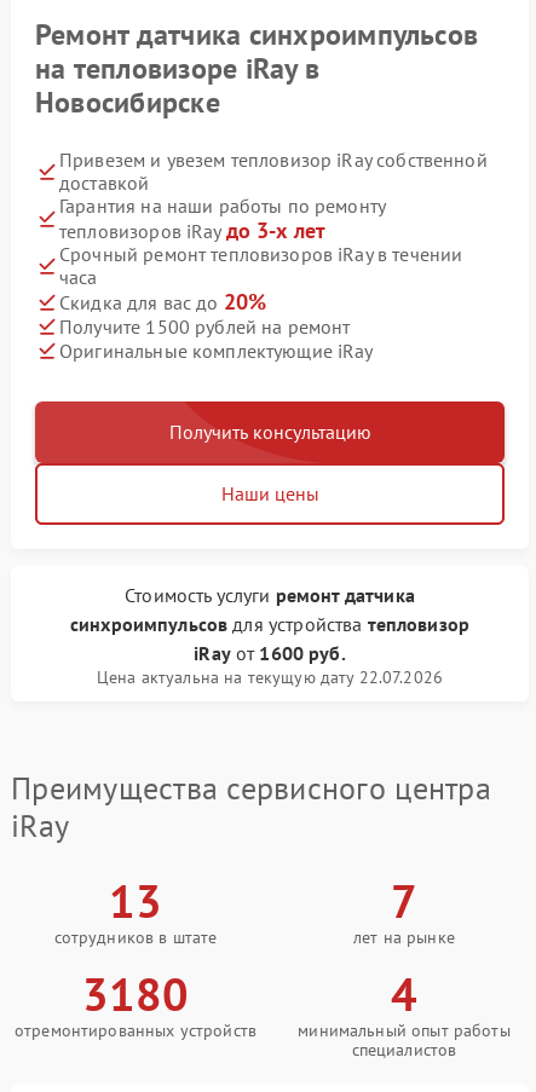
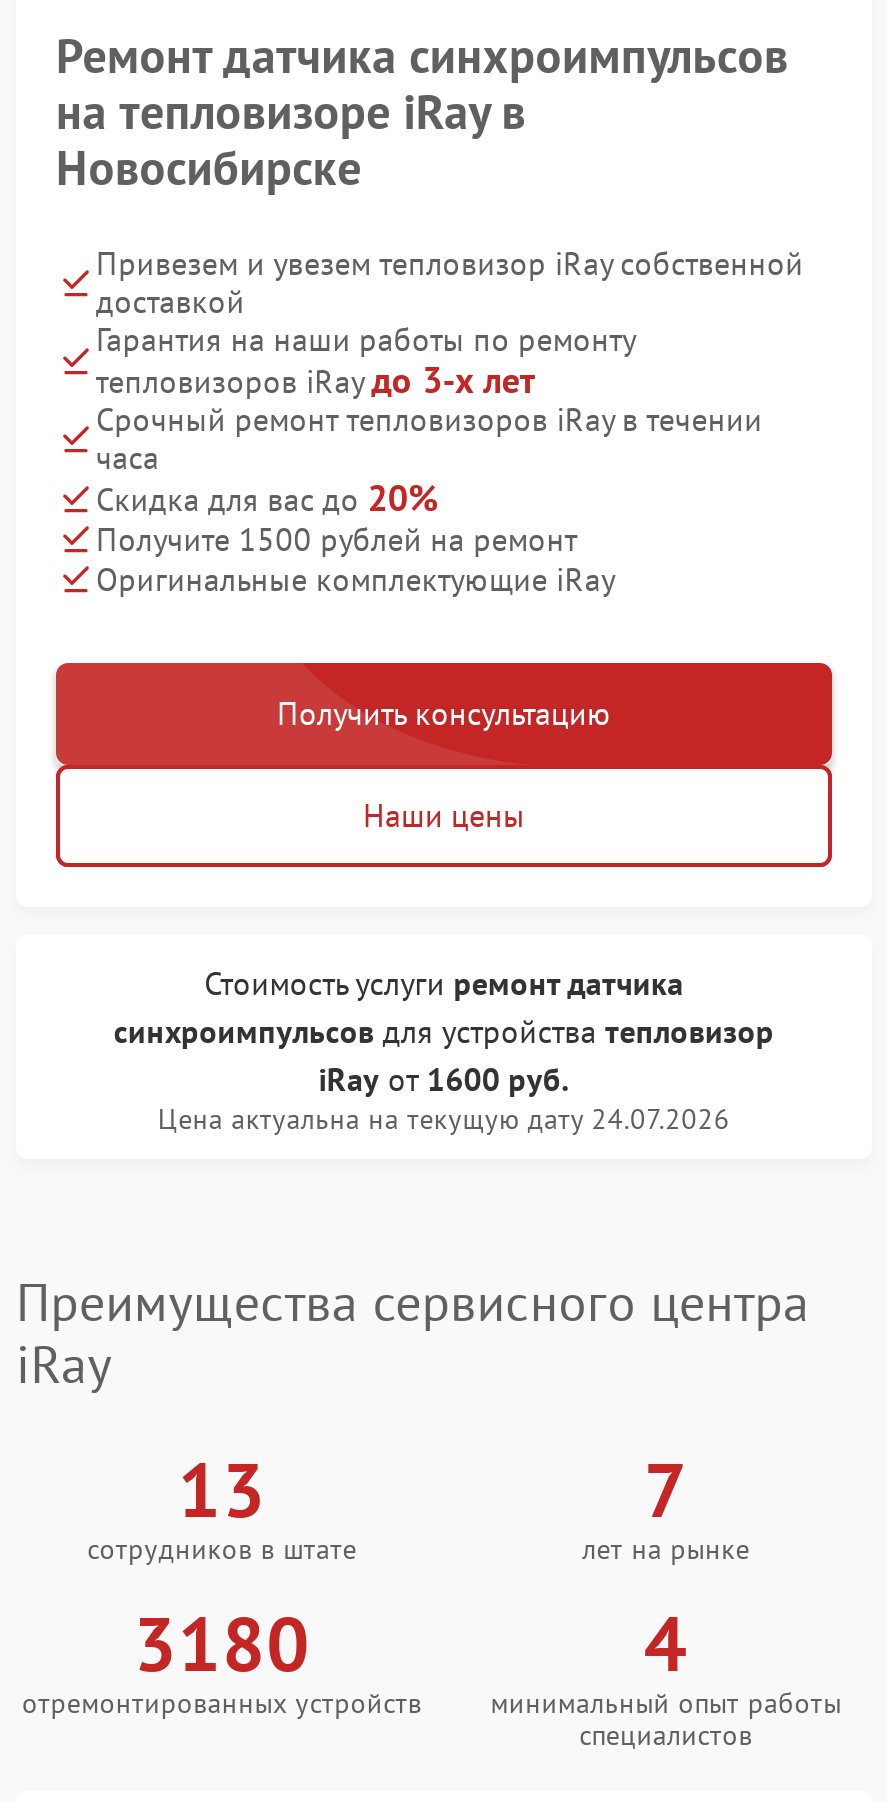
- Цена актуальна на текущую дату 22.07.2026
+ Цена актуальна на текущую дату 24.07.2026
